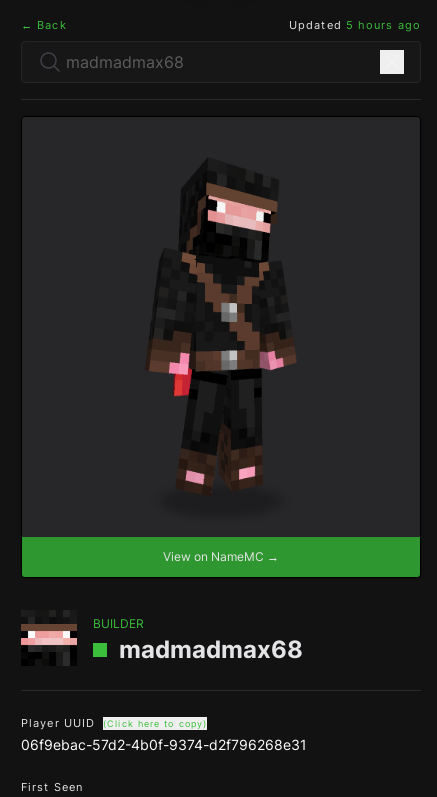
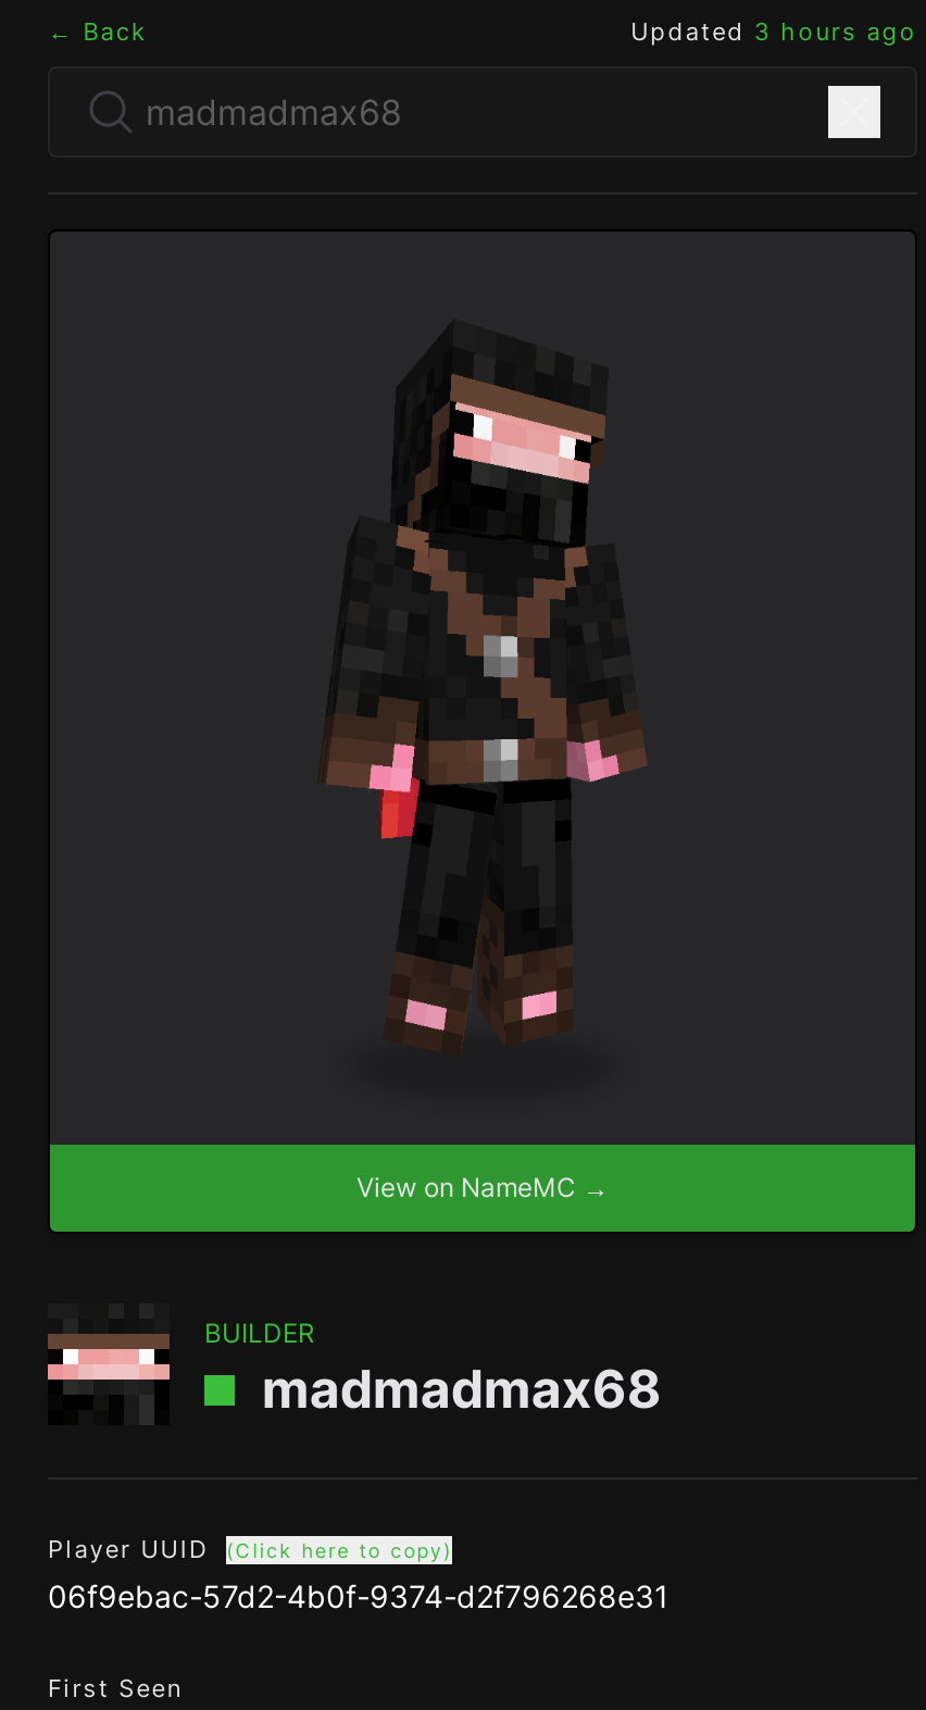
- Updated 5 hours ago
+ Updated 3 hours ago
